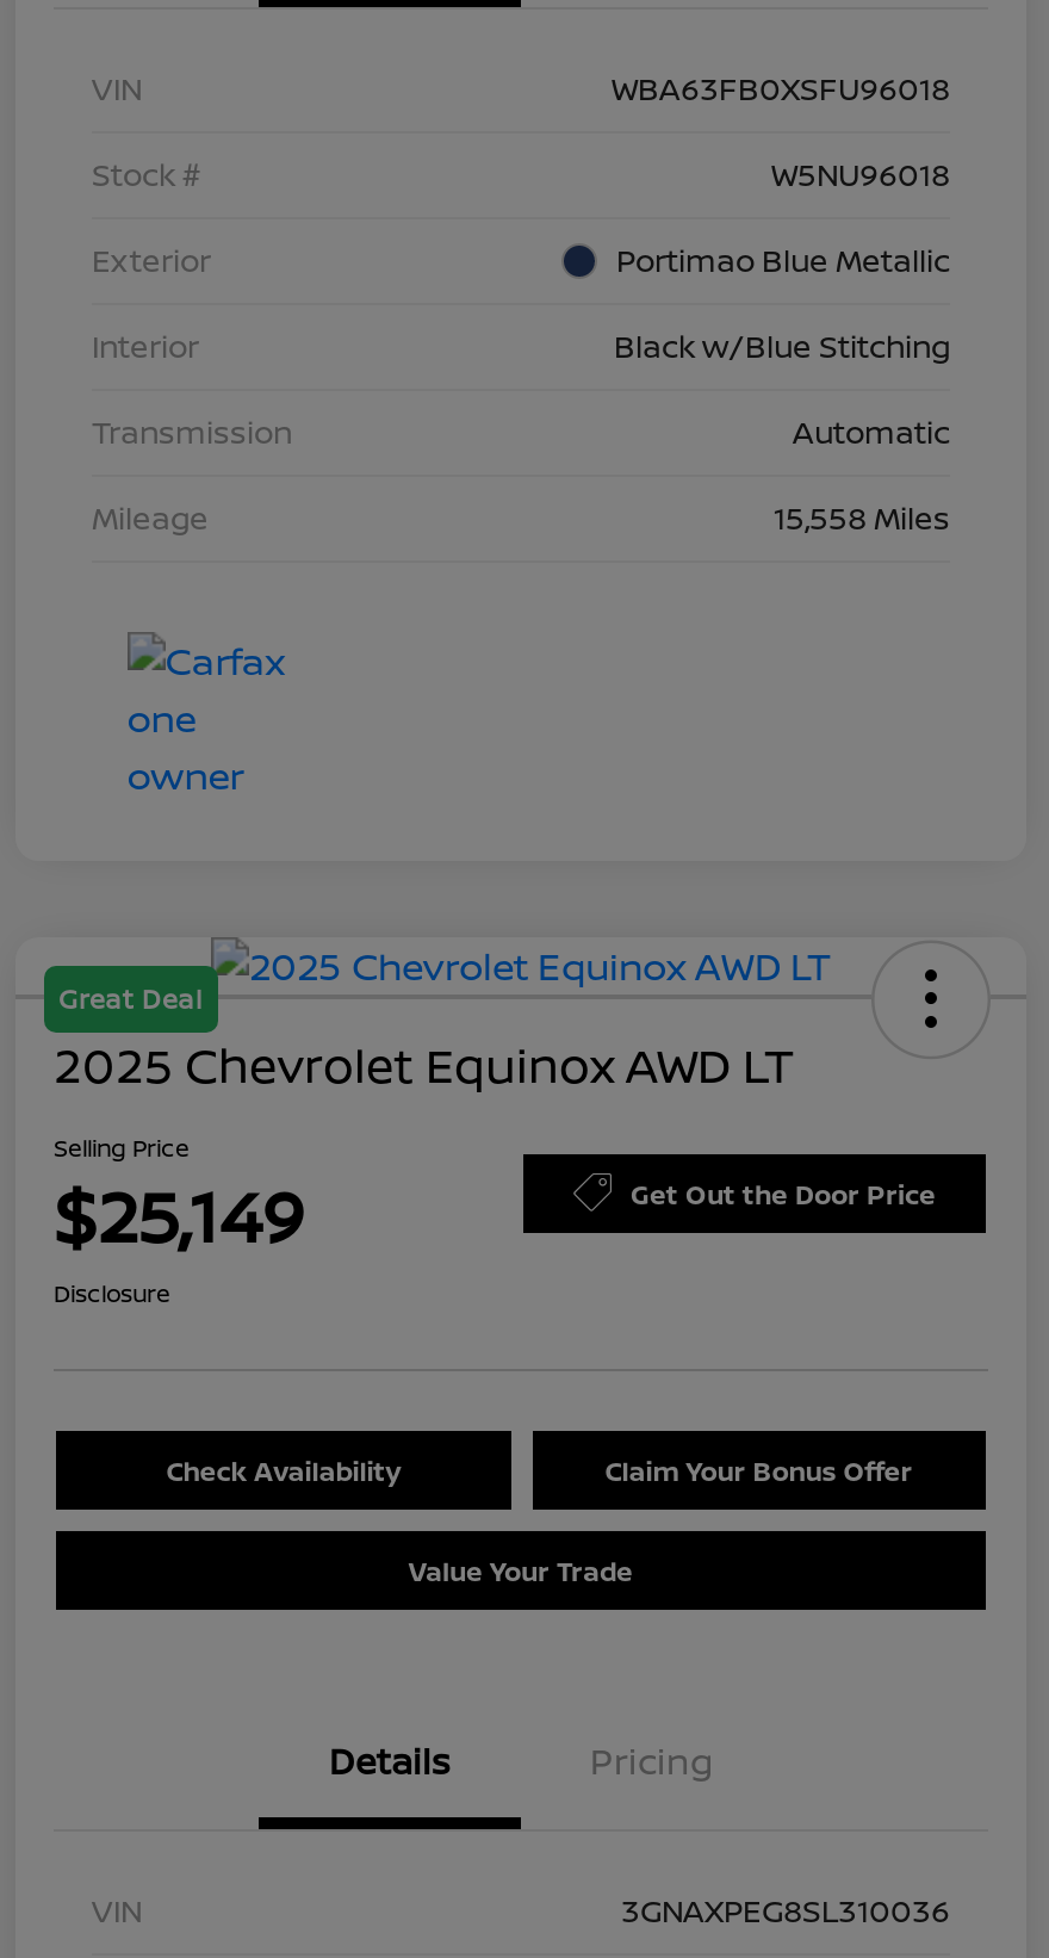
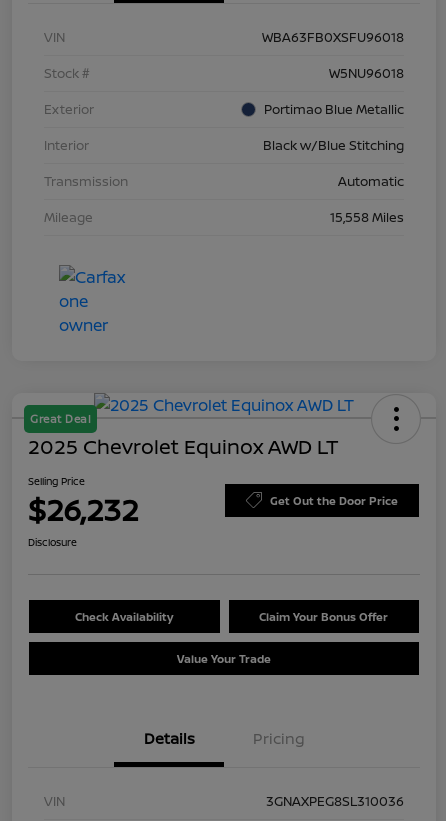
- $25,149
+ $26,232
